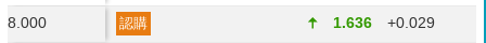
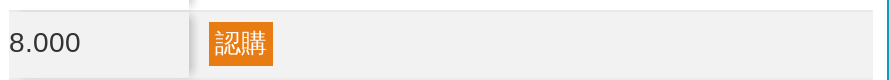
- 1.636
- +0.029
